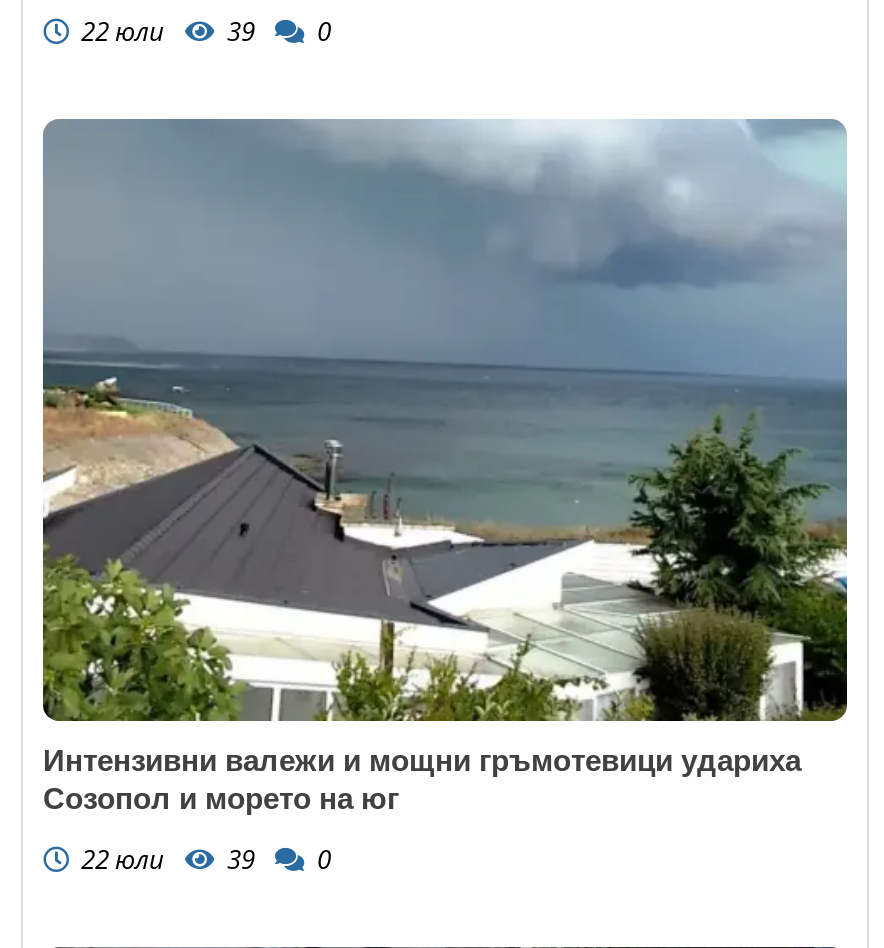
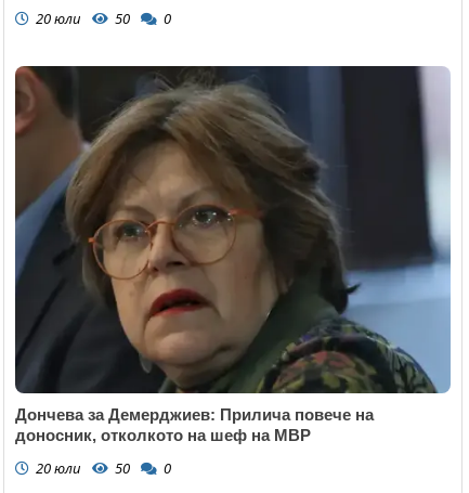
- 22 юли
- 39
+ 20 юли
+ 50

- [image]
- Интензивни валежи и мощни гръмотевици удариха
- Созопол и морето на юг
+ [image]
+ Дончева за Демерджиев: Прилича повече на
+ доносник, отколкото на шеф на МВР

- 22 юли
- 39
+ 20 юли
+ 50
